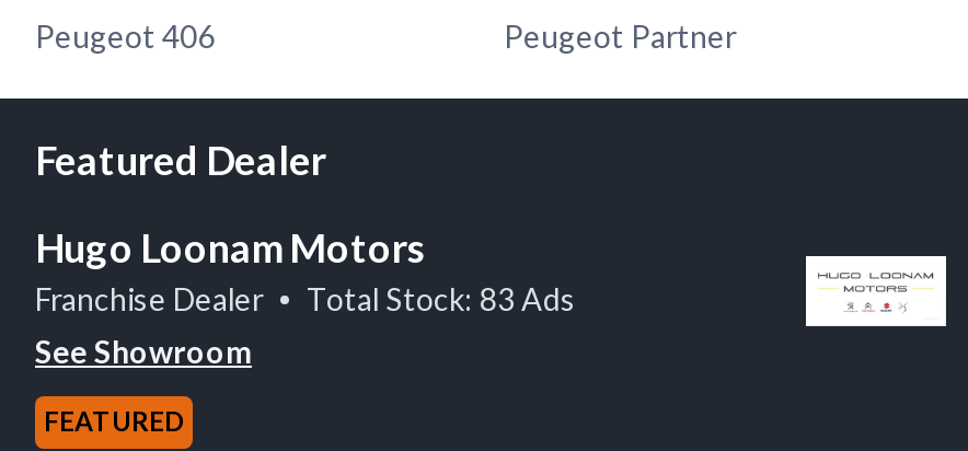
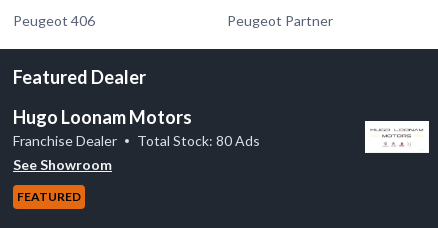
- Total Stock: 83 Ads
+ Total Stock: 80 Ads
